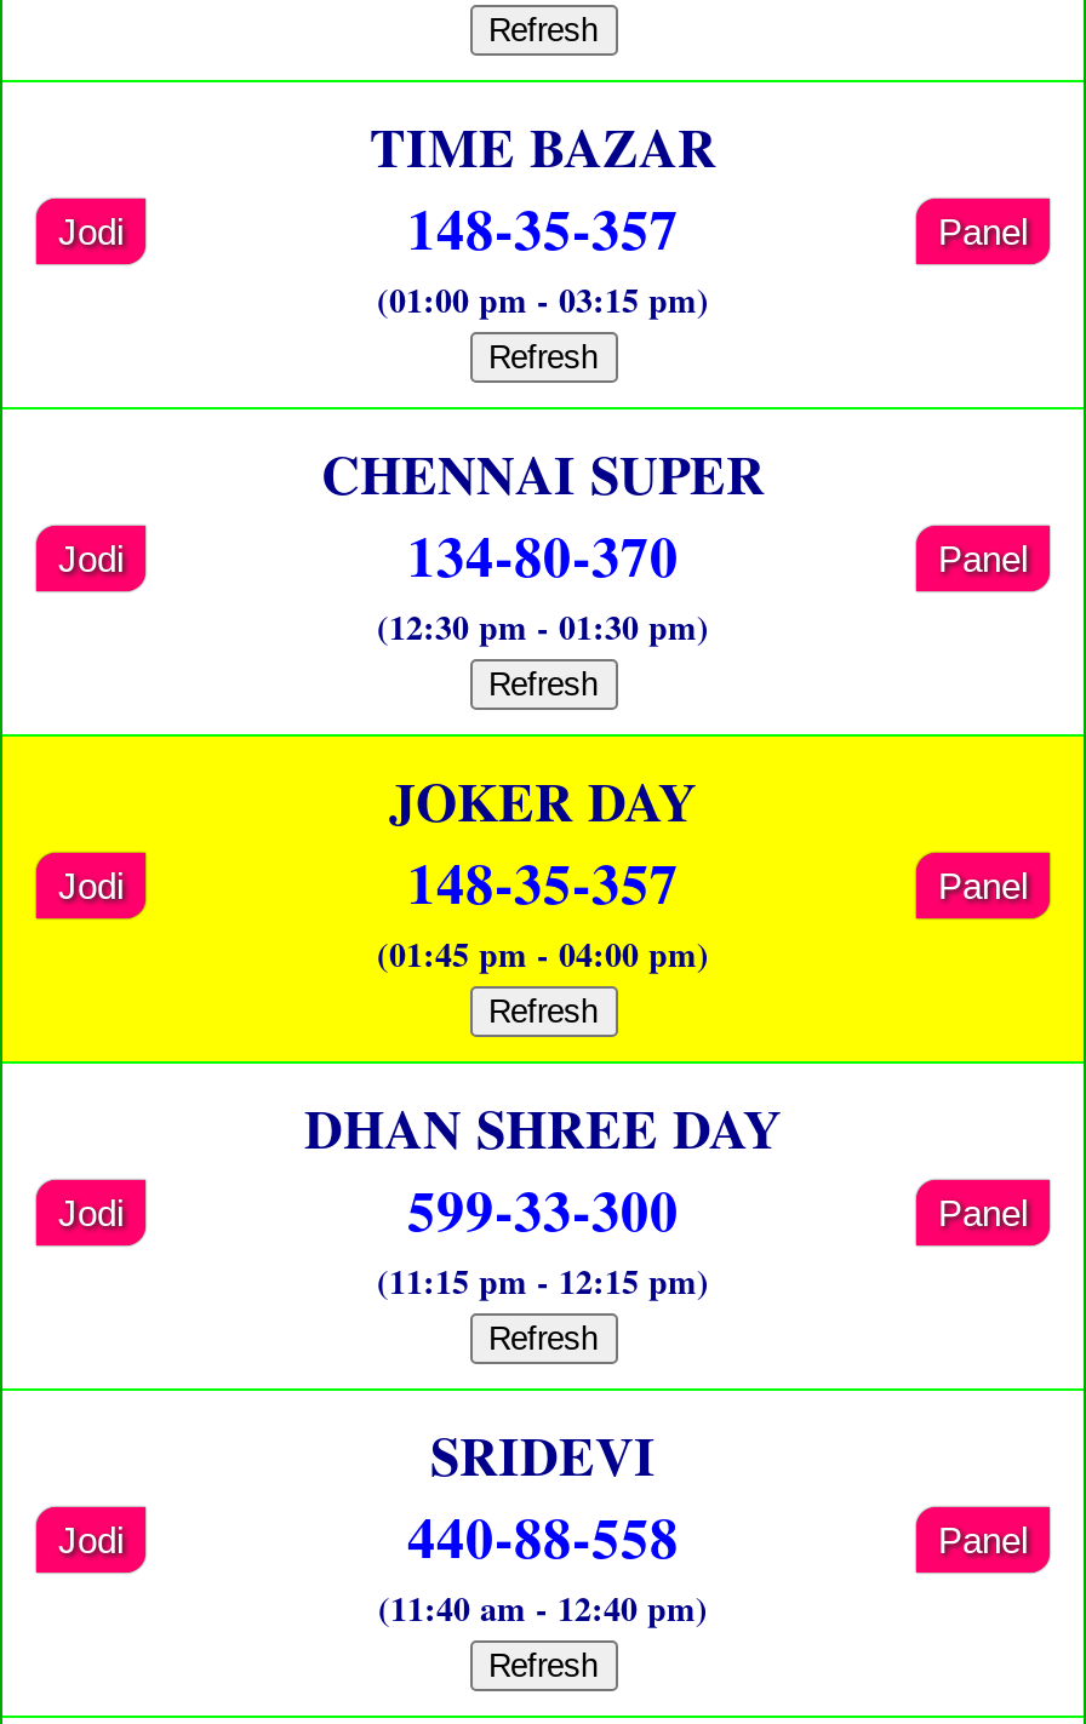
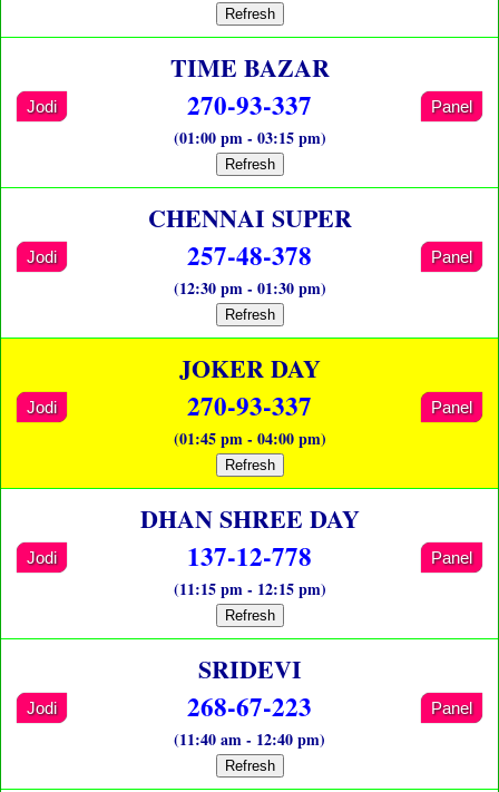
- 148-35-357
+ 270-93-337

- 134-80-370
+ 257-48-378

- 148-35-357
+ 270-93-337

- 599-33-300
+ 137-12-778

- 440-88-558
+ 268-67-223
